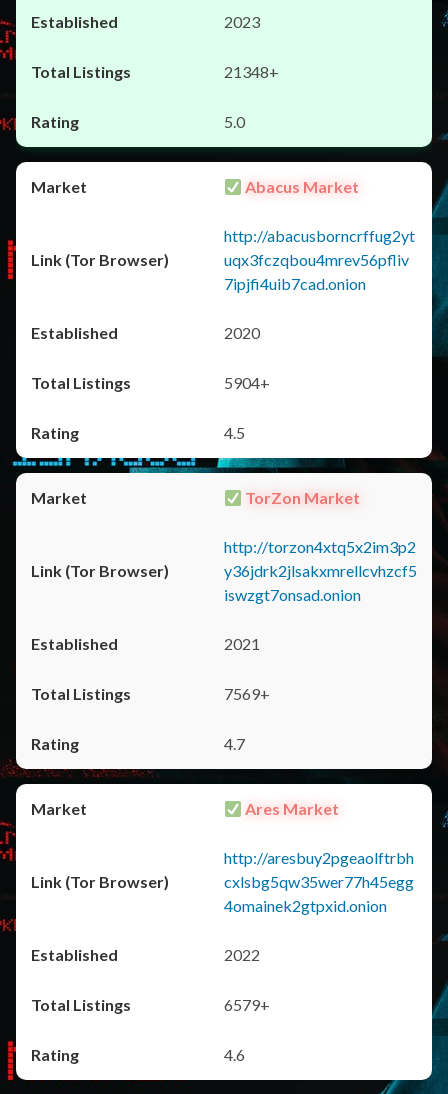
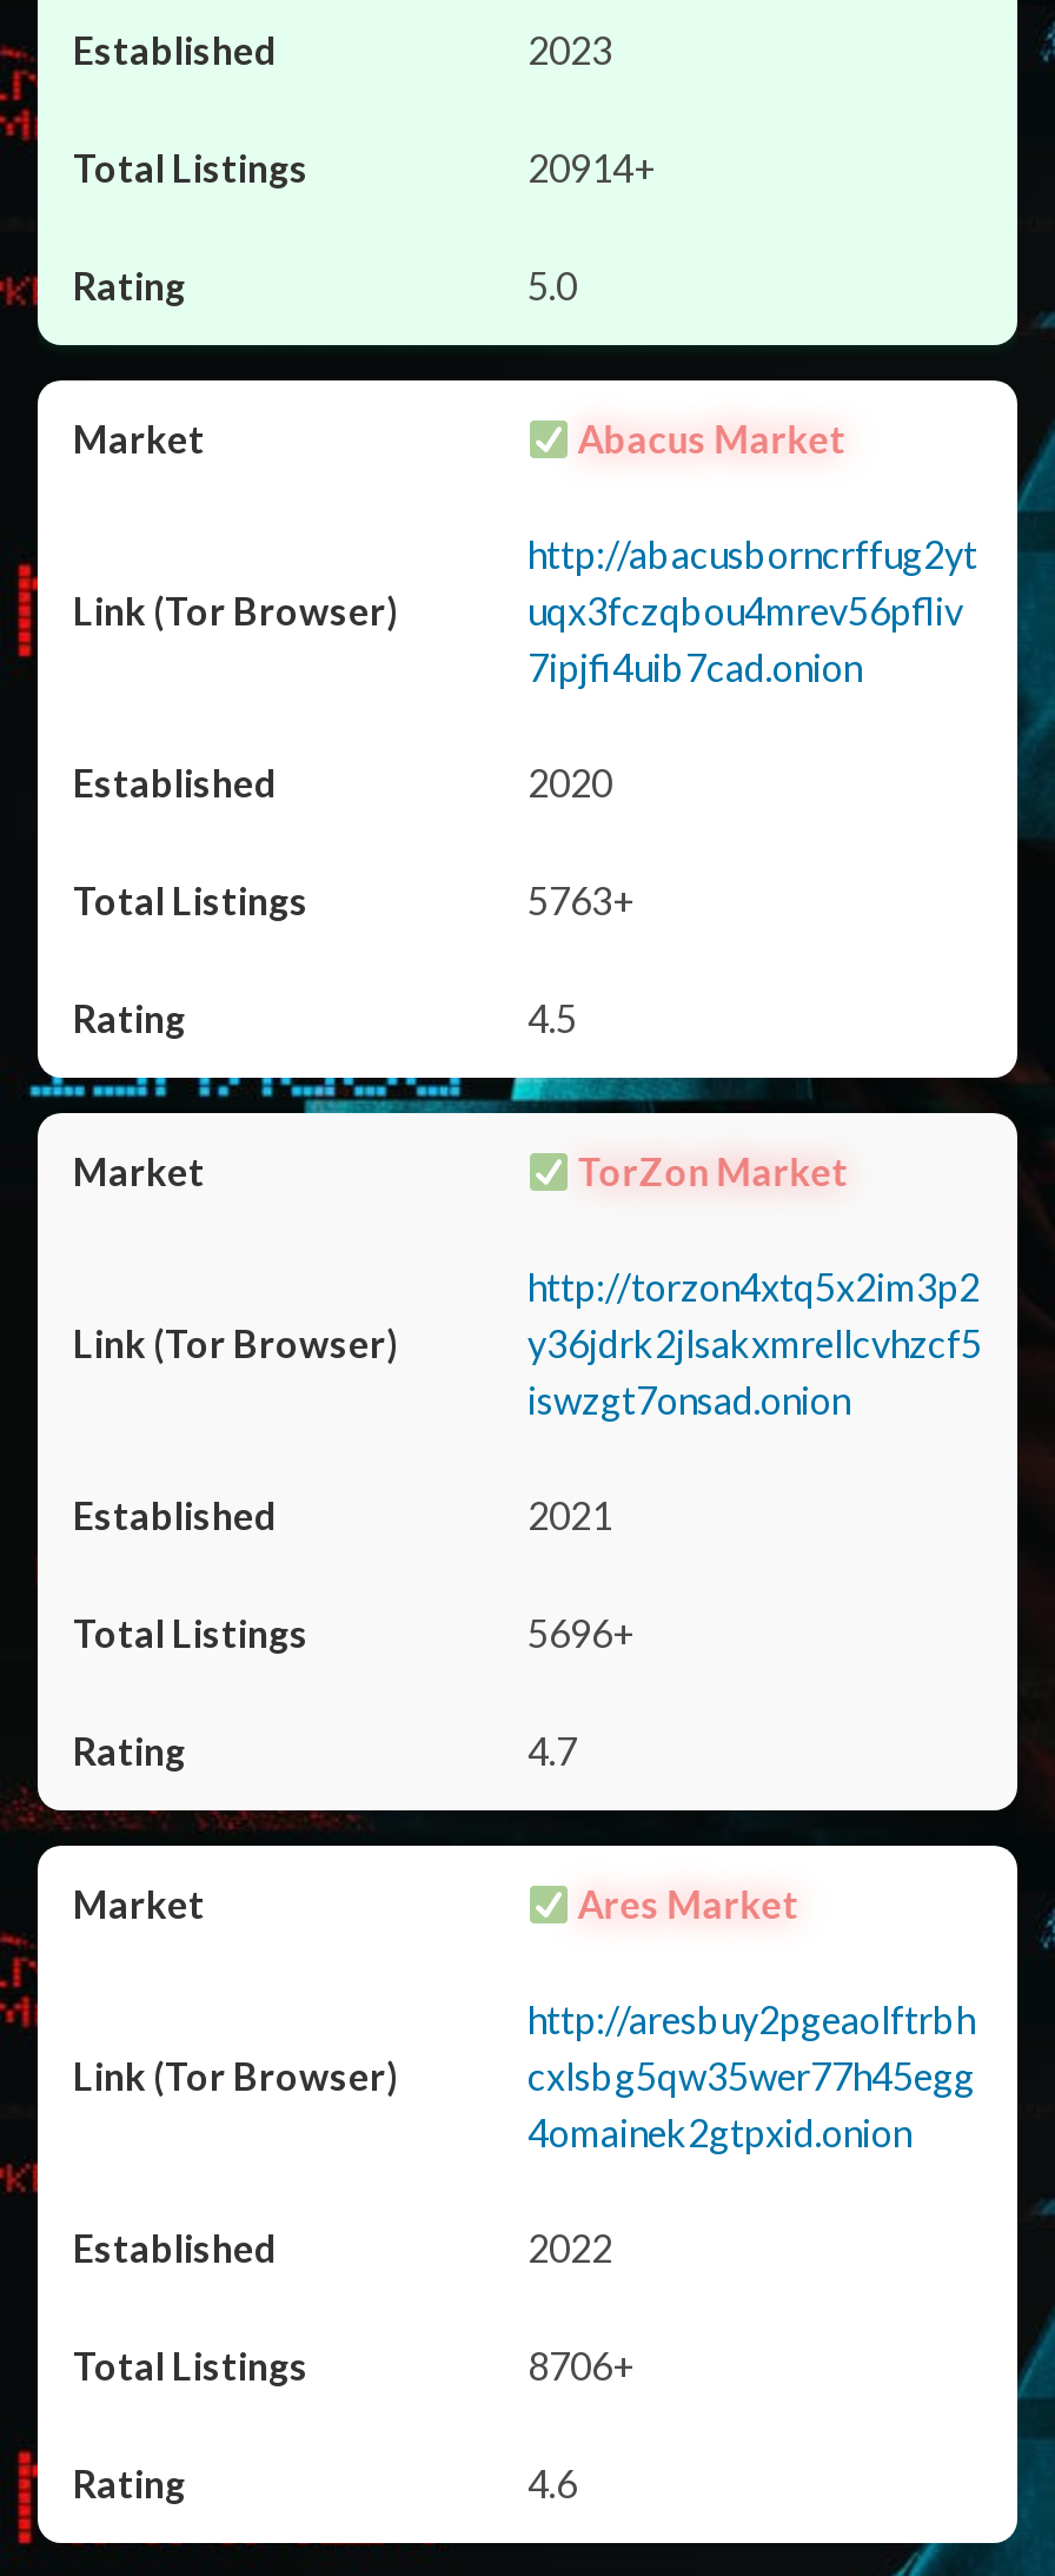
- 21348+
+ 20914+

- 5904+
+ 5763+

- 7569+
+ 5696+

- 6579+
+ 8706+
